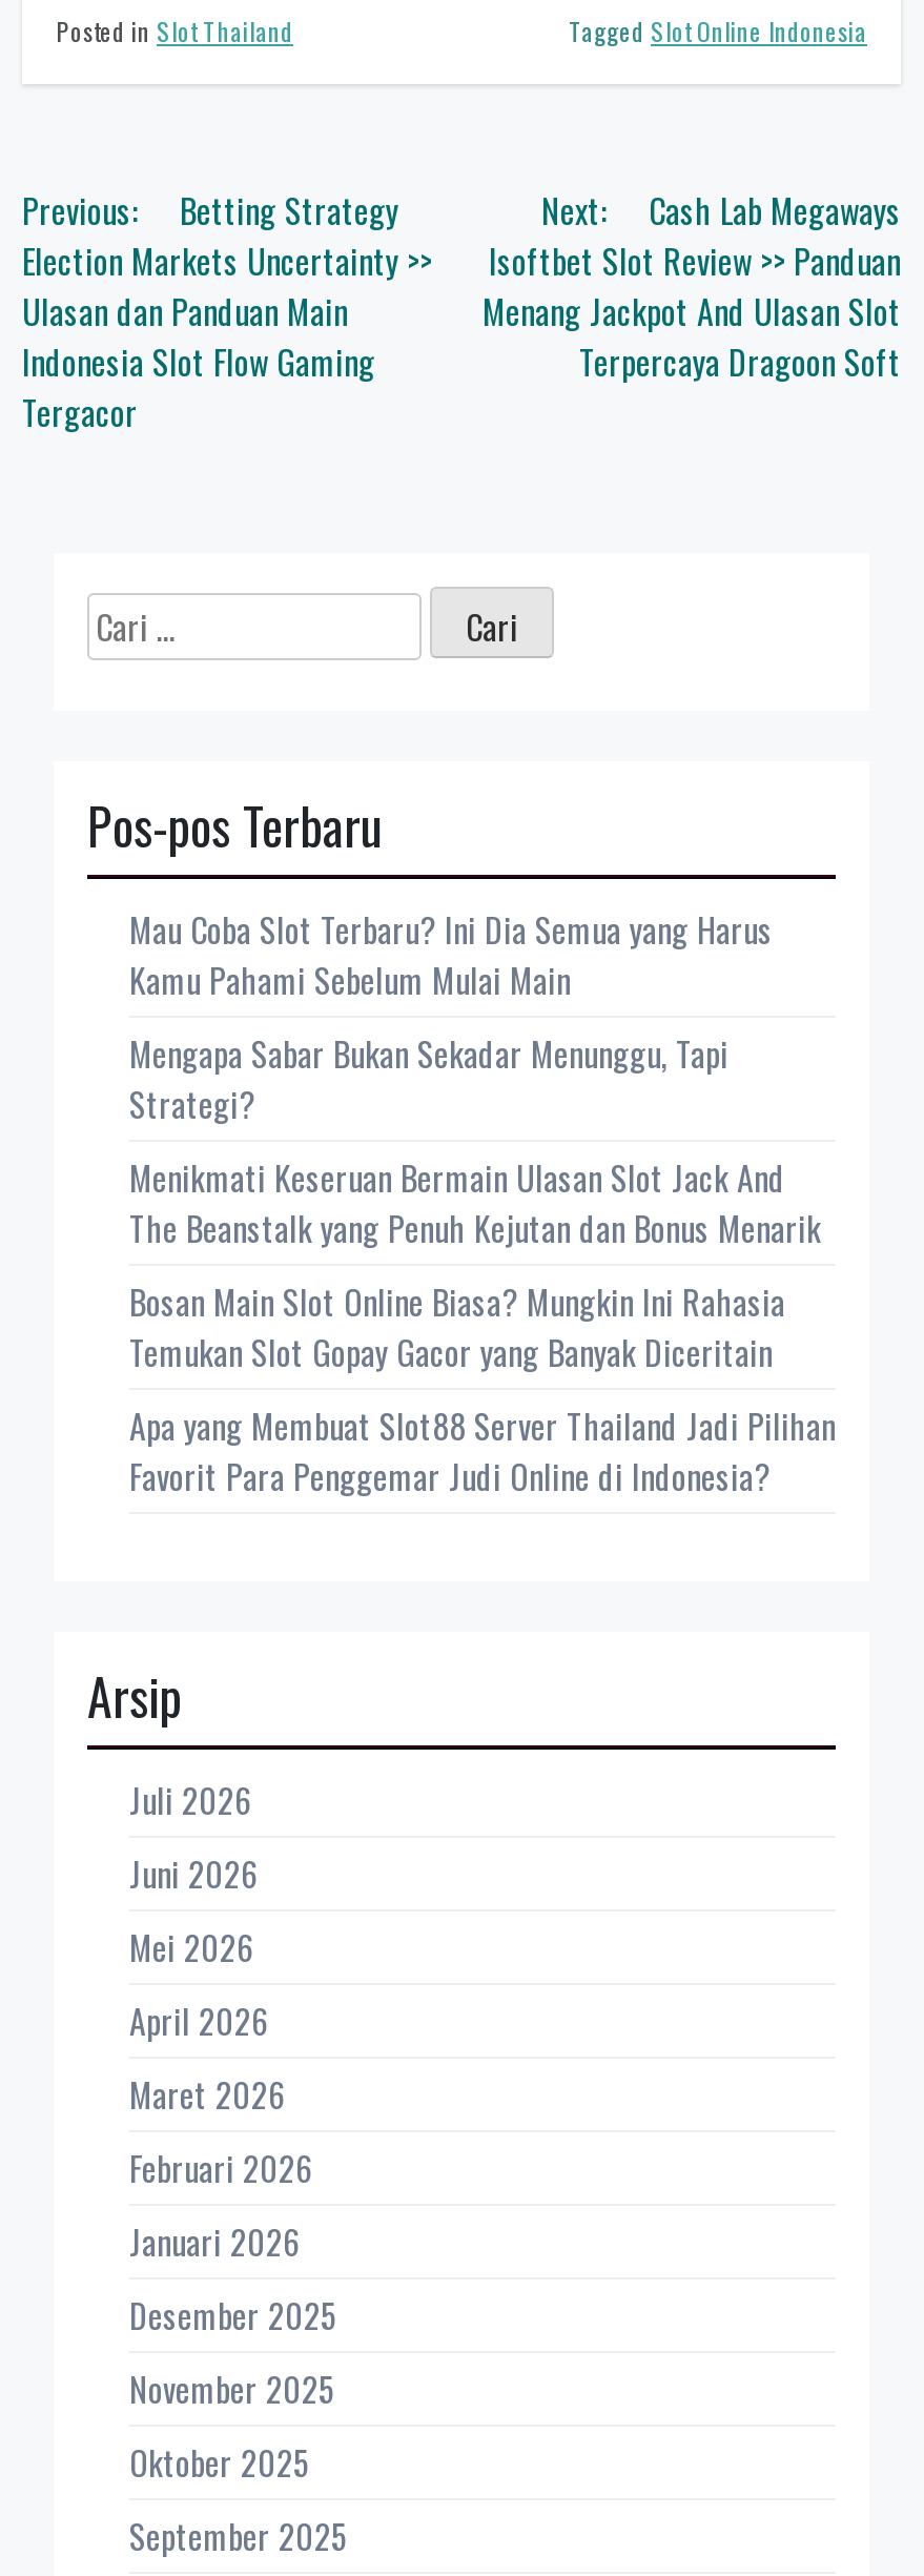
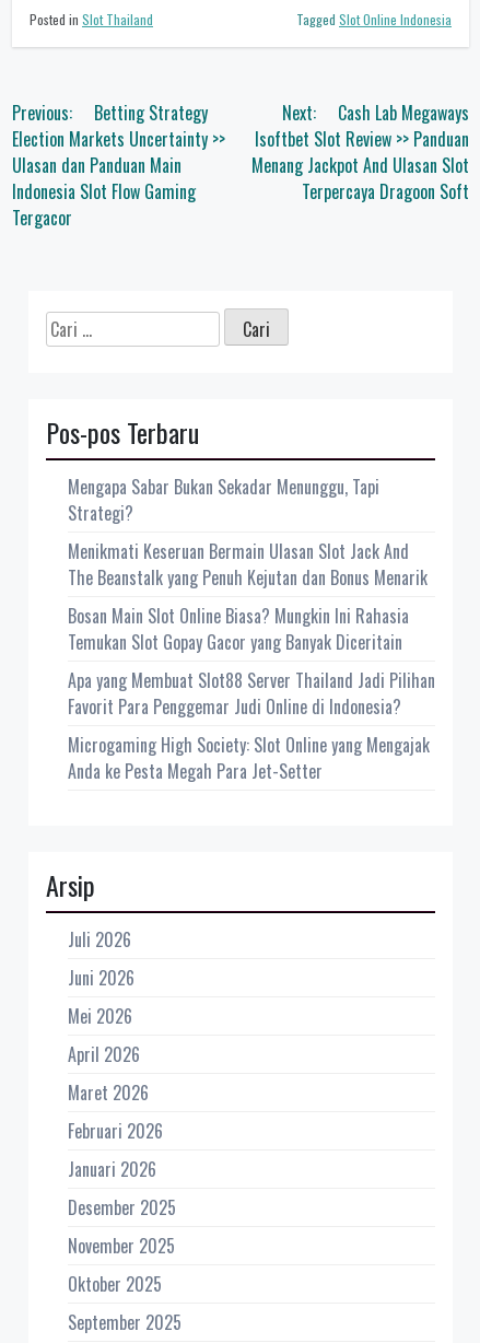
- Mau Coba Slot Terbaru? Ini Dia Semua yang Harus
- Kamu Pahami Sebelum Mulai Main

moved up: Mengapa Sabar Bukan Sekadar Menunggu, Tapi | Strategi? | Menikmati Keseruan Bermain Ulasan Slot Jack And | The Beanstalk yang Penuh Kejutan dan Bonus Menarik | Bosan Main Slot Online Biasa? Mungkin Ini Rahasia | Temukan Slot Gopay Gacor yang Banyak Diceritain | Apa yang Membuat Slot88 Server Thailand Jadi Pilihan | Favorit Para Penggemar Judi Online di Indonesia?

+ Microgaming High Society: Slot Online yang Mengajak
+ Anda ke Pesta Megah Para Jet-Setter
